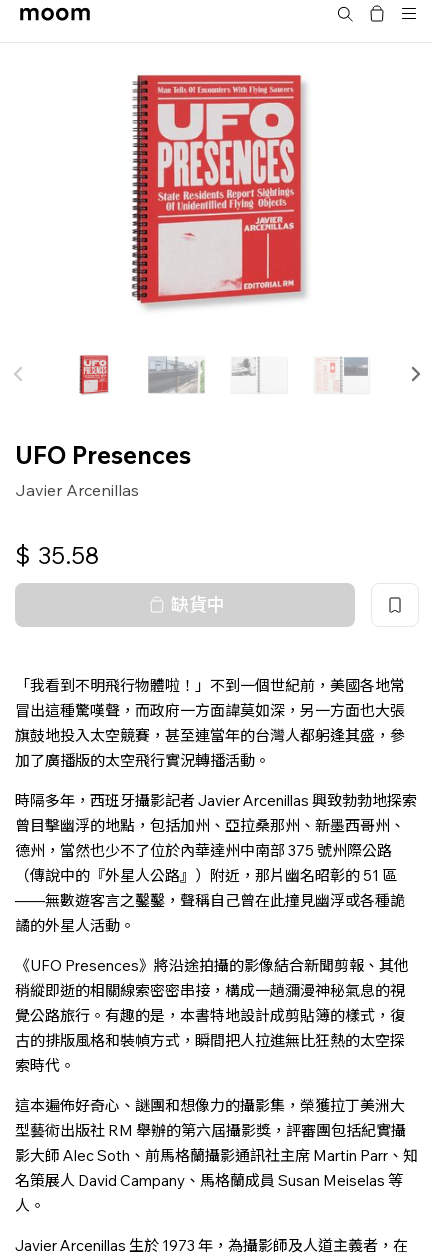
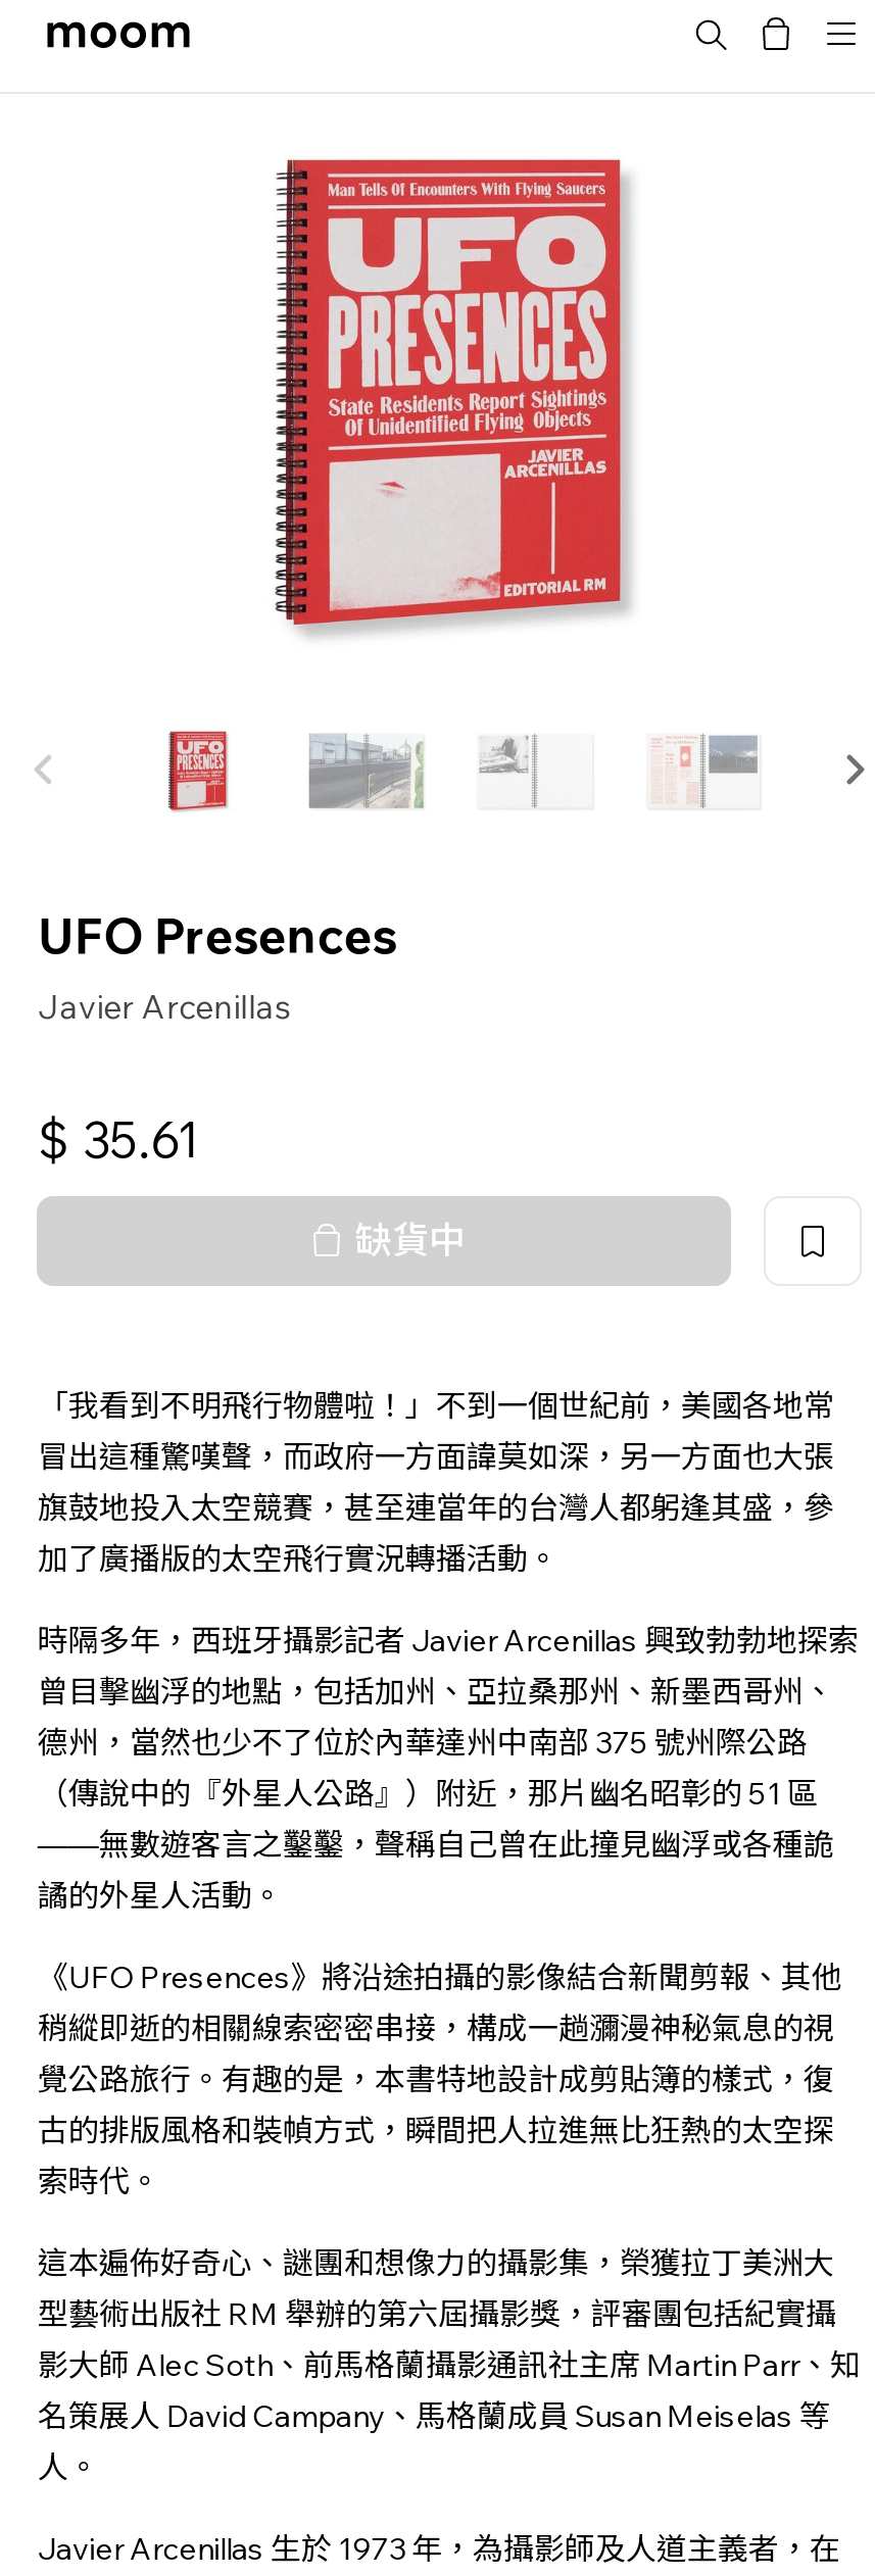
- $ 35.58
+ $ 35.61
